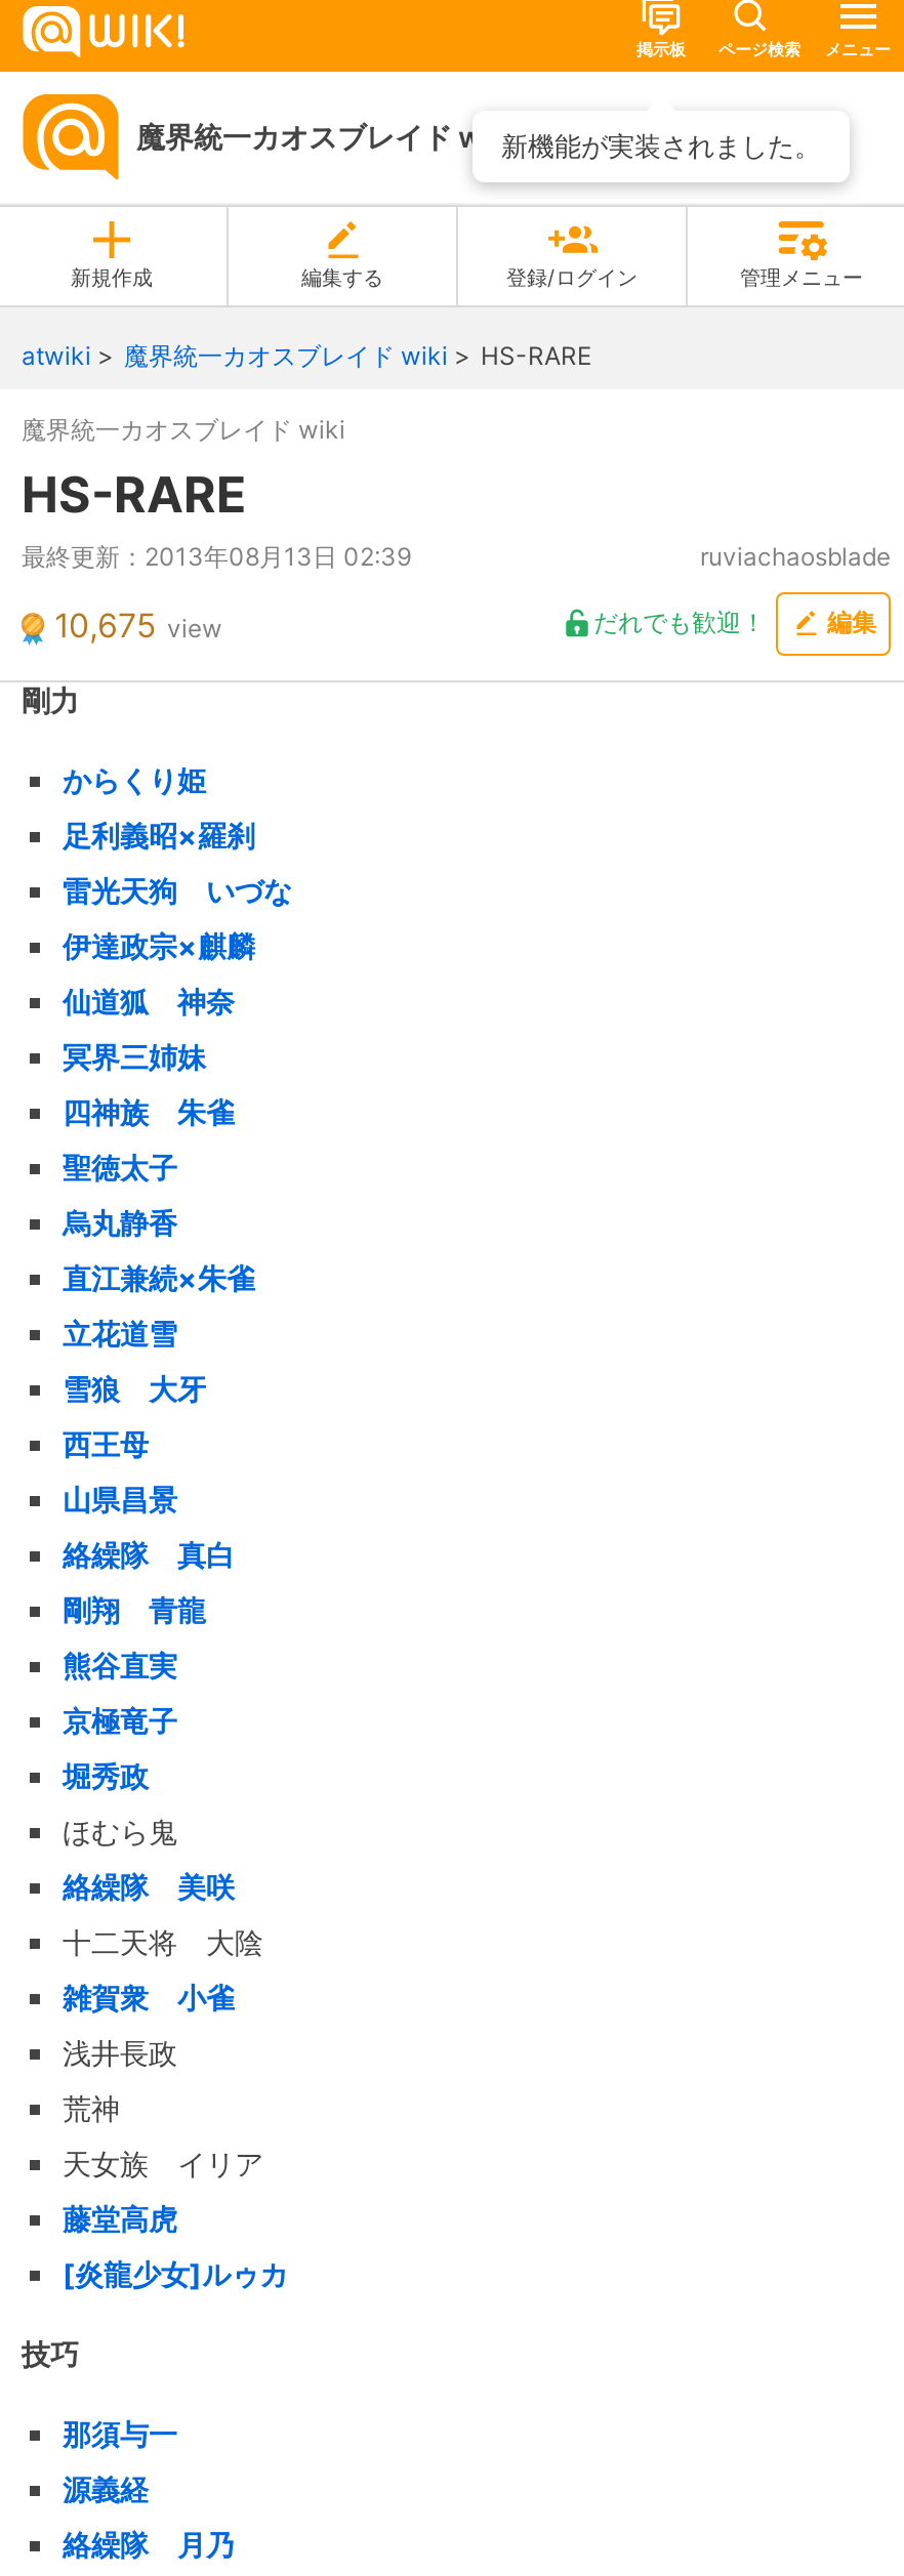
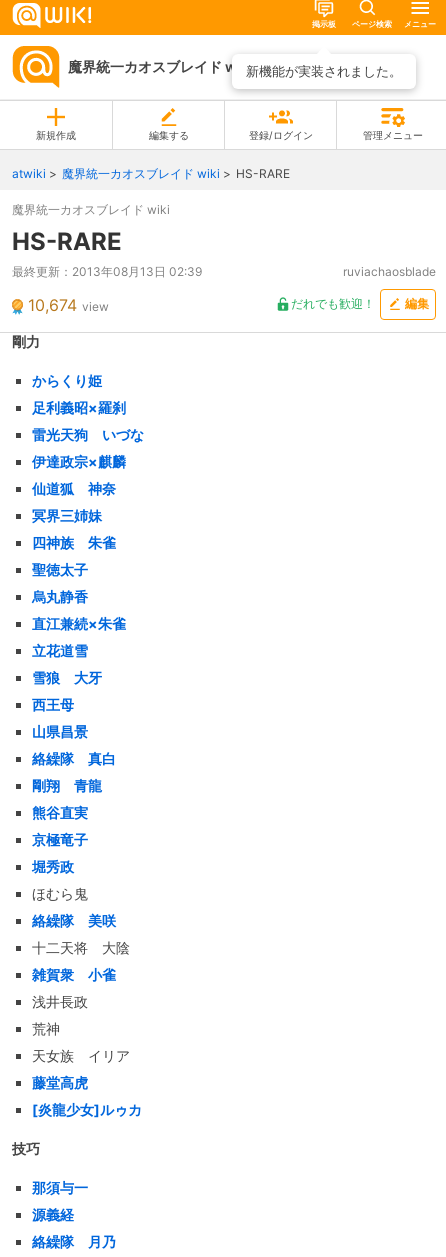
- 10,675 view
+ 10,674 view
